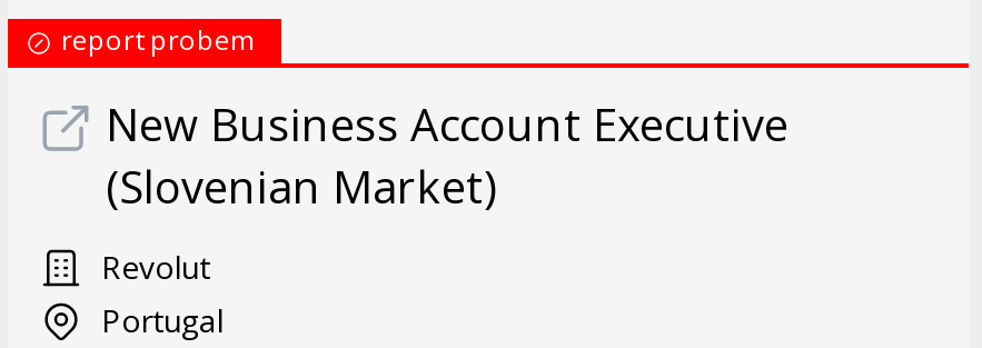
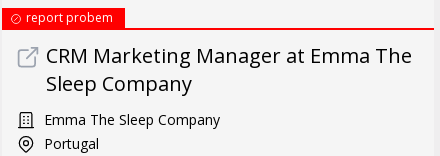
- New Business Account Executive
- (Slovenian Market)
+ CRM Marketing Manager at Emma The
+ Sleep Company

- Revolut
+ Emma The Sleep Company
